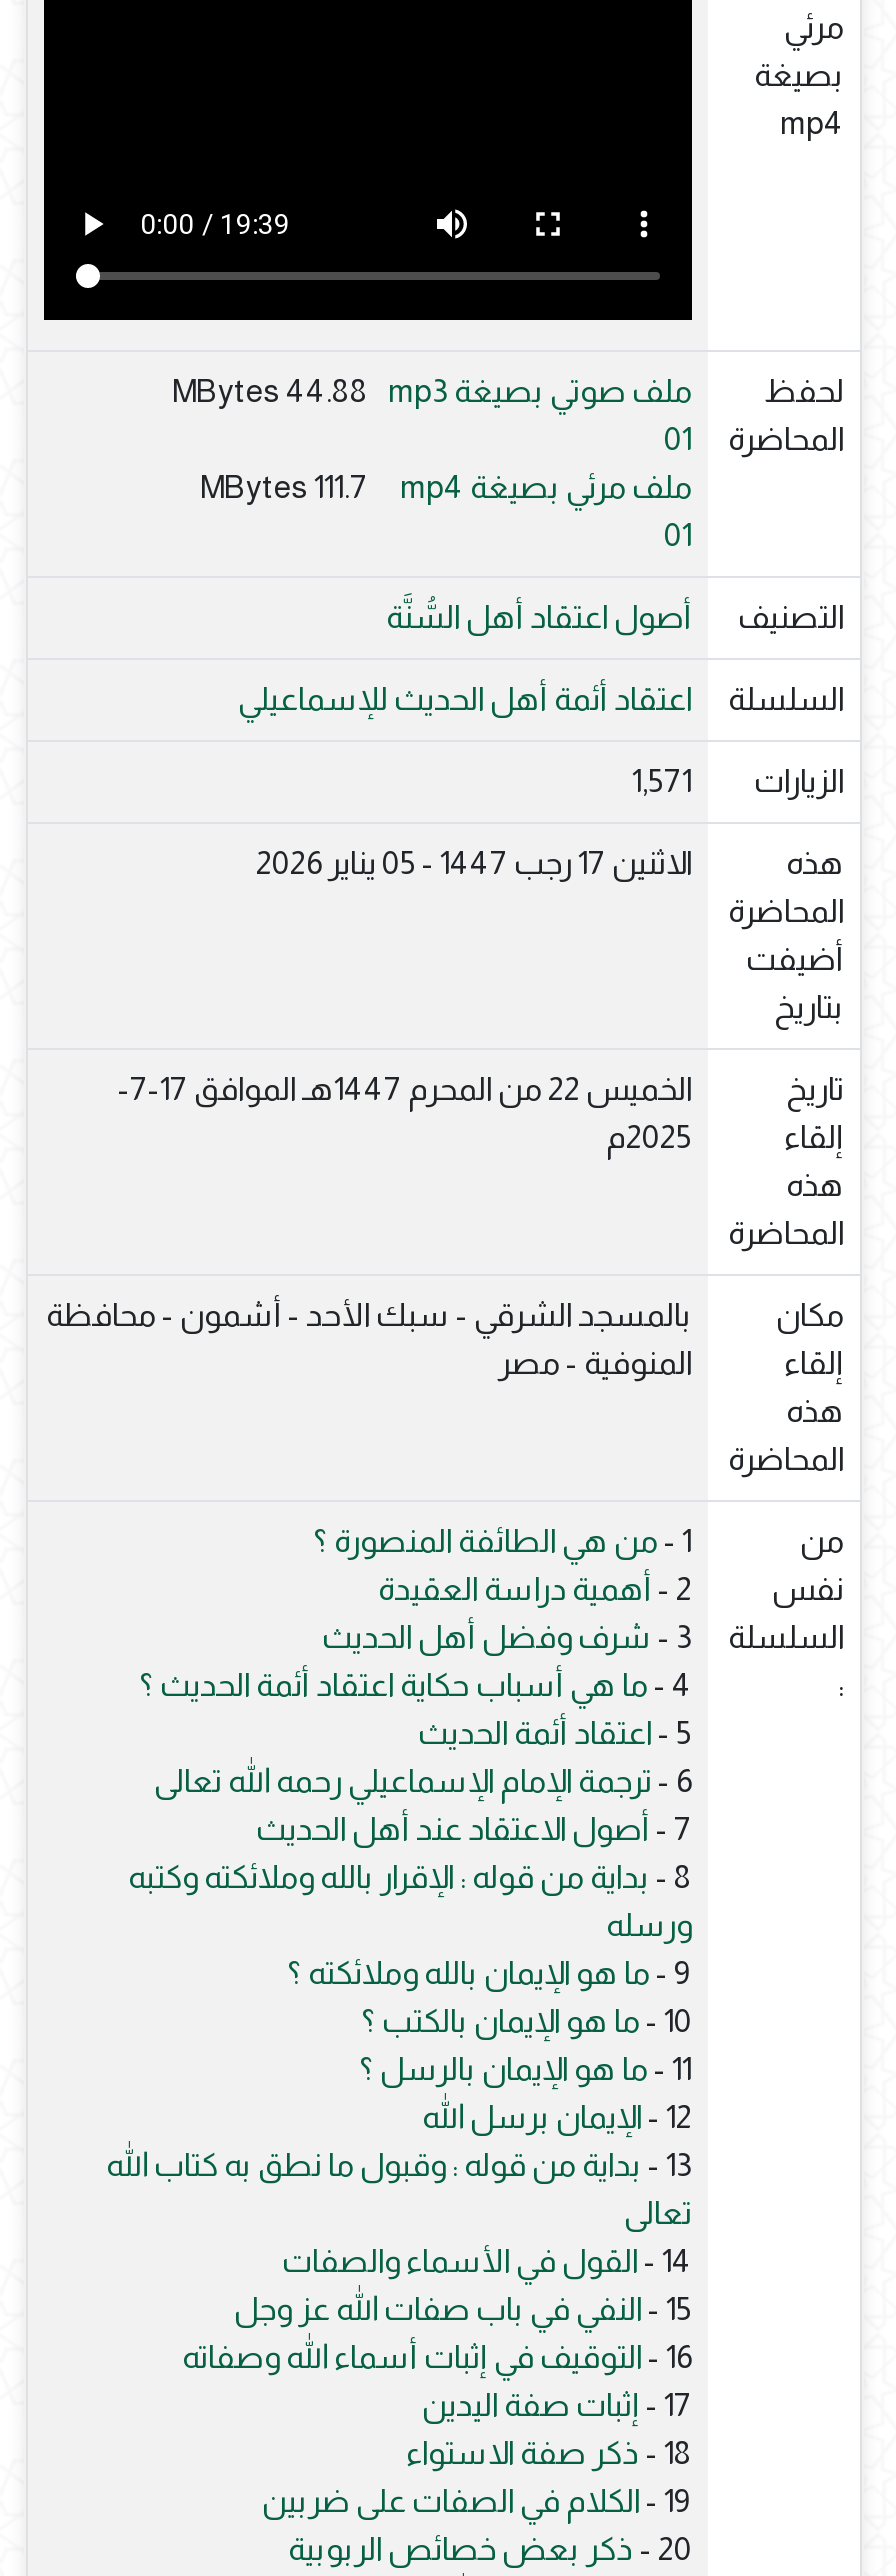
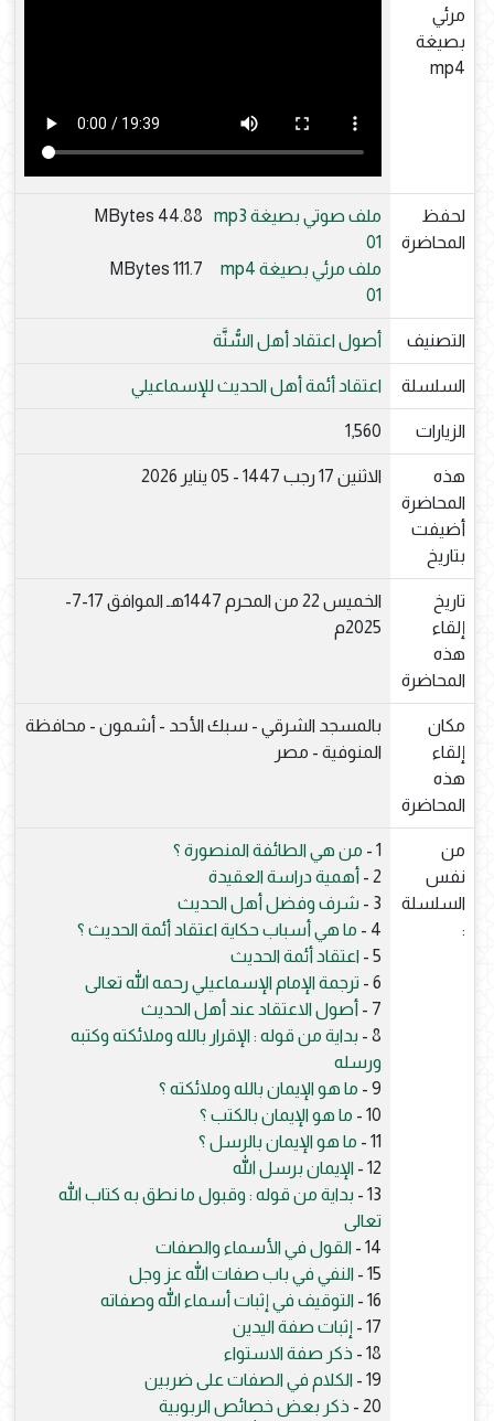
- الزيارات 1,571
+ الزيارات 1,560
